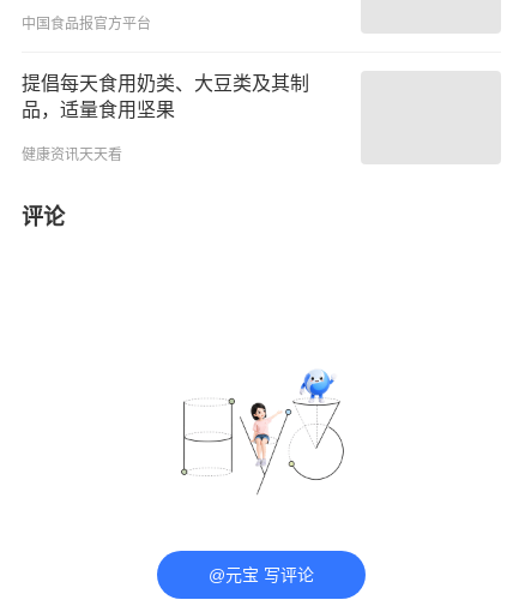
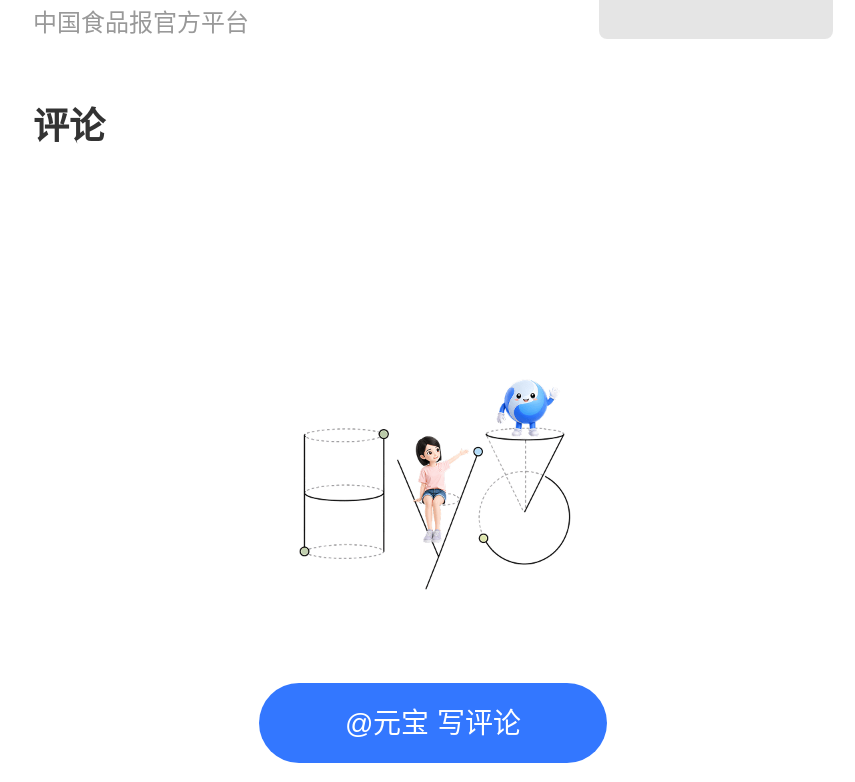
- 提倡每天食用奶类、大豆类及其制
- 品，适量食用坚果
- 健康资讯天天看
